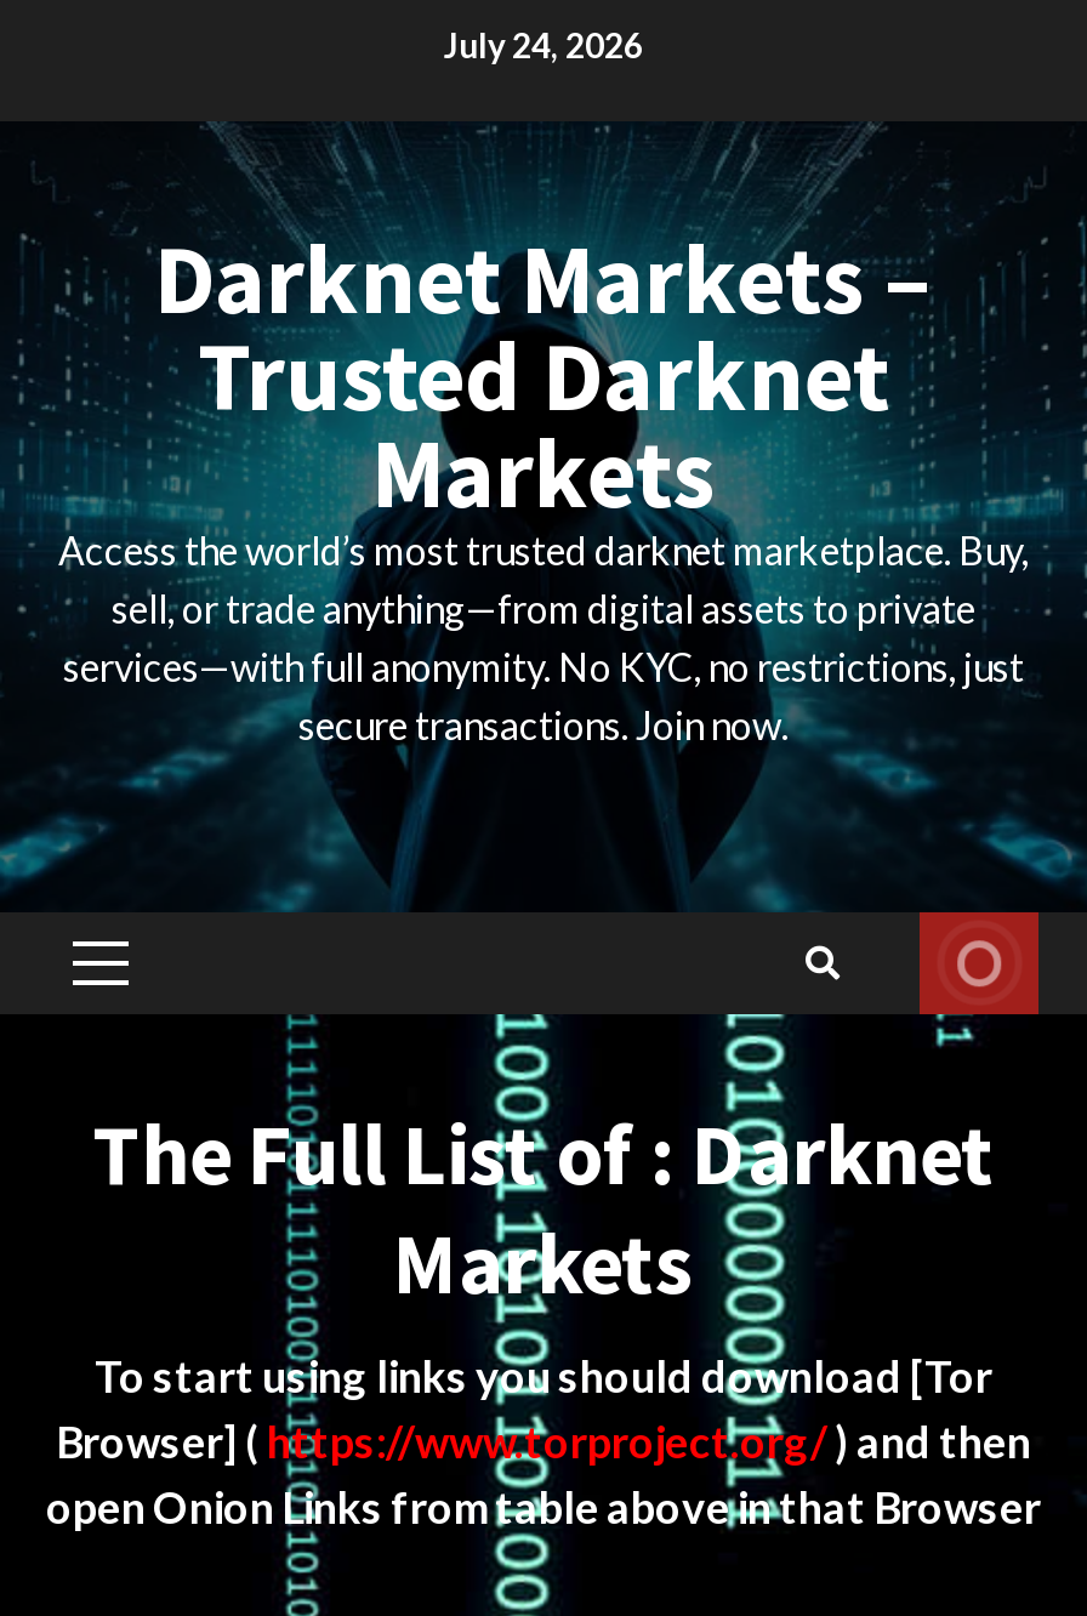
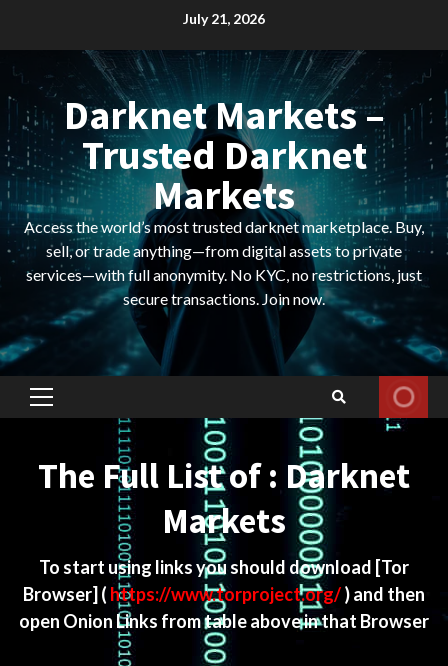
- July 24, 2026
+ July 21, 2026
